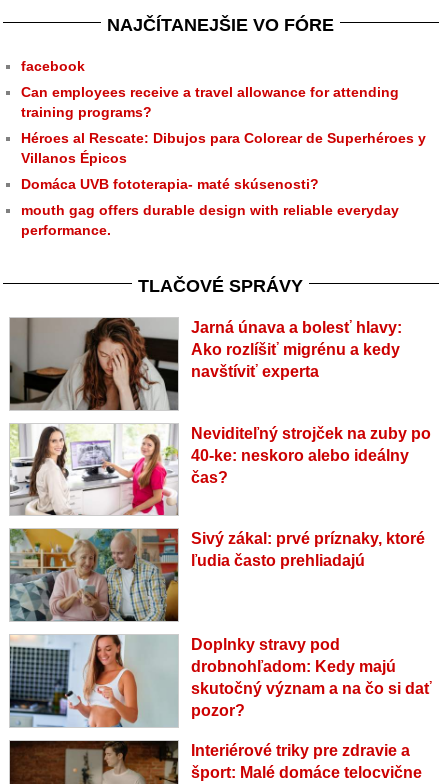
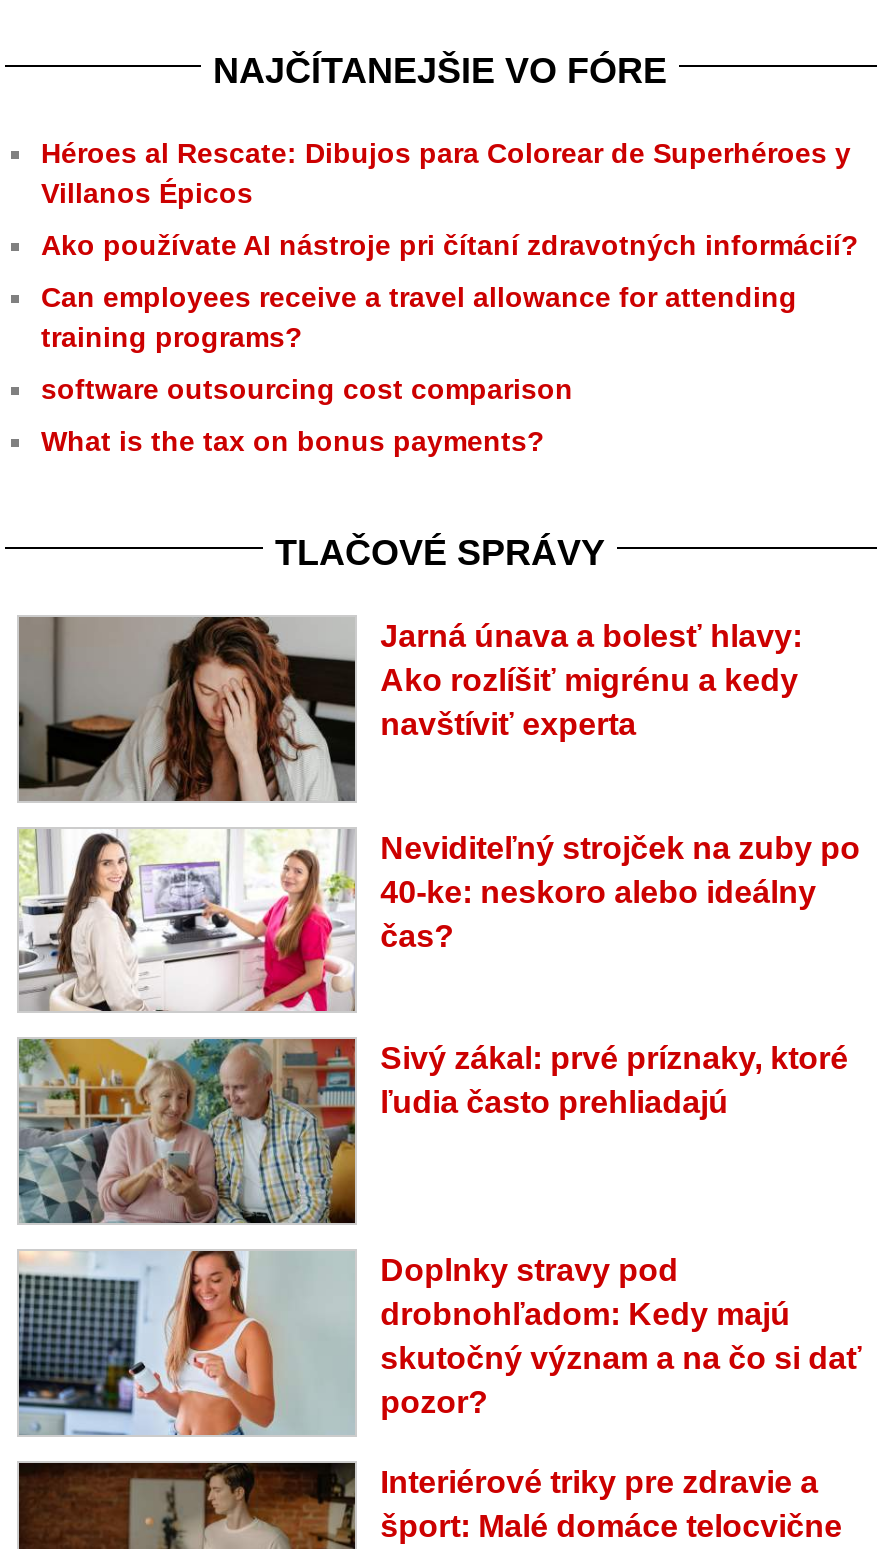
- facebook
+ Ako používate AI nástroje pri čítaní zdravotných informácií?

moved down: Can employees receive a travel allowance for attending | training programs?

moved up: Héroes al Rescate: Dibujos para Colorear de Superhéroes y | Villanos Épicos

- Domáca UVB fototerapia- maté skúsenosti?
- mouth gag offers durable design with reliable everyday
- performance.
+ software outsourcing cost comparison
+ What is the tax on bonus payments?
